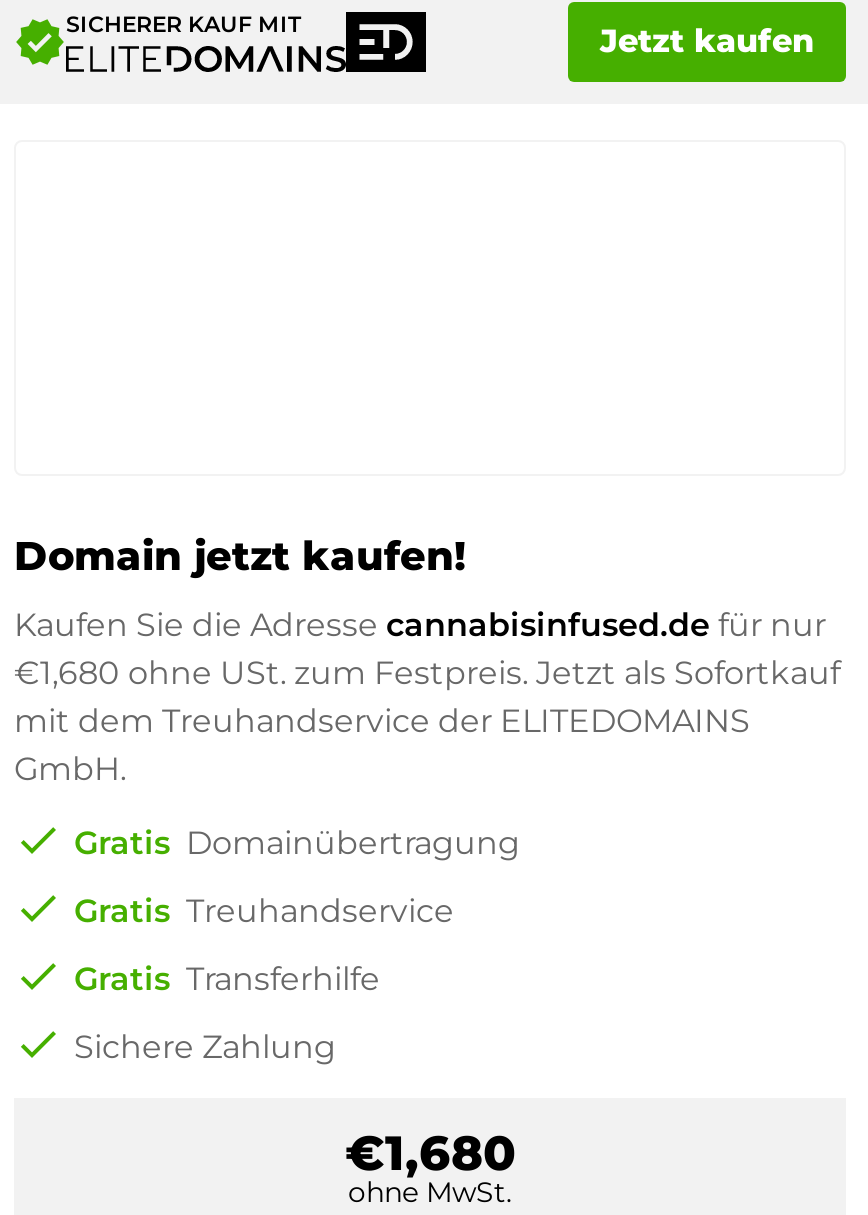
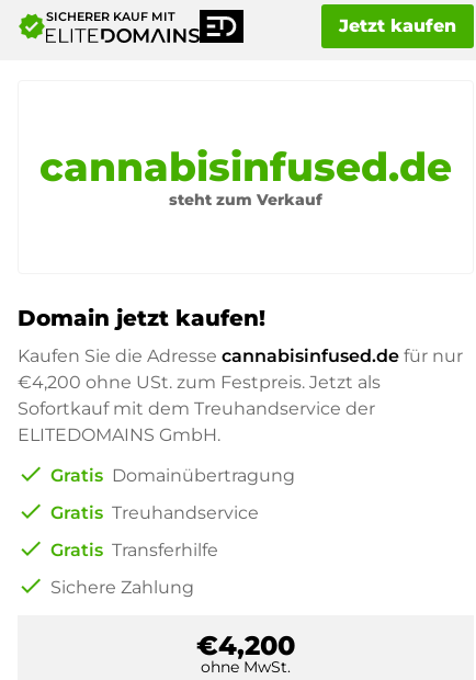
+ cannabisinfused.de
+ steht zum Verkauf

- €1,680 ohne USt. zum Festpreis. Jetzt als Sofortkauf
- mit dem Treuhandservice der ELITEDOMAINS
- GmbH.
+ €4,200 ohne USt. zum Festpreis. Jetzt als
+ Sofortkauf mit dem Treuhandservice der
+ ELITEDOMAINS GmbH.

- €1,680
+ €4,200
